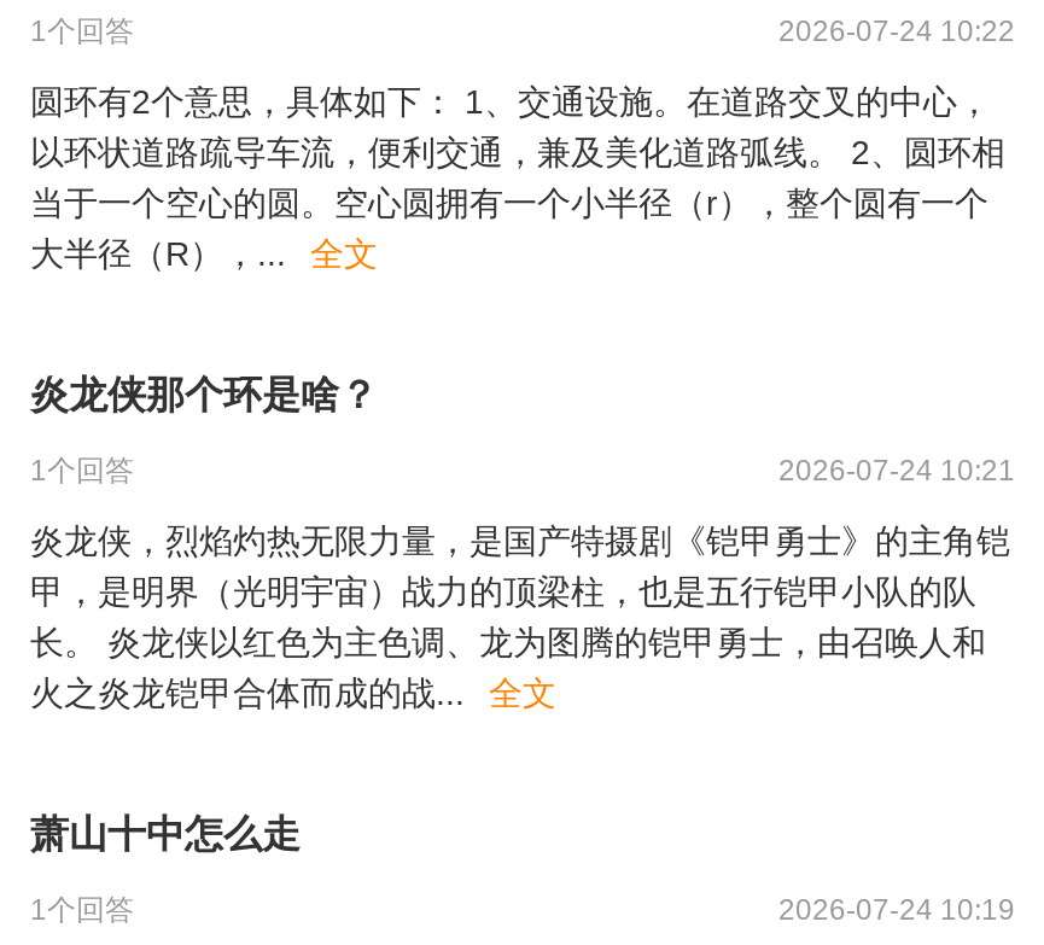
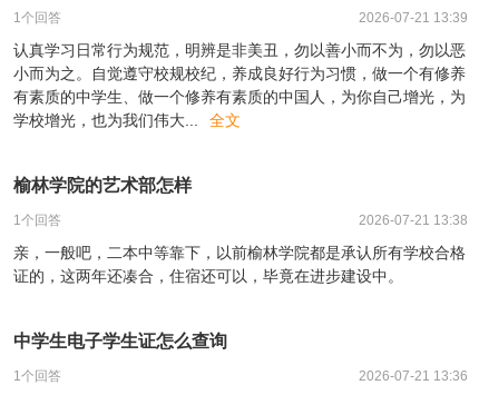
- 2026-07-24 10:22
+ 2026-07-21 13:39

- 圆环有2个意思，具体如下： 1、交通设施。在道路交叉的中心，
- 以环状道路疏导车流，便利交通，兼及美化道路弧线。 2、圆环相
- 当于一个空心的圆。空心圆拥有一个小半径（r），整个圆有一个
- 大半径（R），...
+ 认真学习日常行为规范，明辨是非美丑，勿以善小而不为，勿以恶
+ 小而为之。自觉遵守校规校纪，养成良好行为习惯，做一个有修养
+ 有素质的中学生、做一个修养有素质的中国人，为你自己增光，为
+ 学校增光，也为我们伟大...

- 炎龙侠那个环是啥？
+ 榆林学院的艺术部怎样

- 2026-07-24 10:21
+ 2026-07-21 13:38

- 炎龙侠，烈焰灼热无限力量，是国产特摄剧《铠甲勇士》的主角铠
- 甲，是明界（光明宇宙）战力的顶梁柱，也是五行铠甲小队的队
- 长。 炎龙侠以红色为主色调、龙为图腾的铠甲勇士，由召唤人和
- 火之炎龙铠甲合体而成的战...
- 全文
+ 亲，一般吧，二本中等靠下，以前榆林学院都是承认所有学校合格
+ 证的，这两年还凑合，住宿还可以，毕竟在进步建设中。

- 萧山十中怎么走
+ 中学生电子学生证怎么查询

- 2026-07-24 10:19
+ 2026-07-21 13:36
